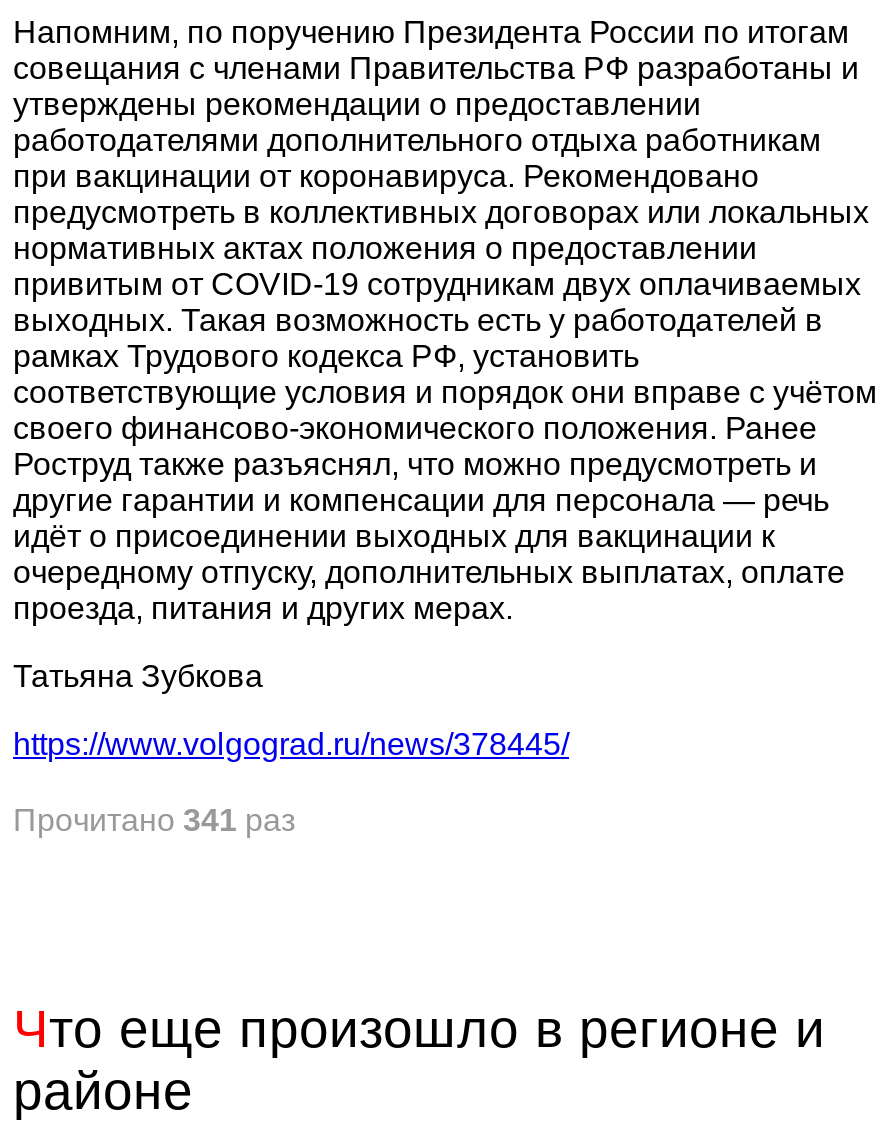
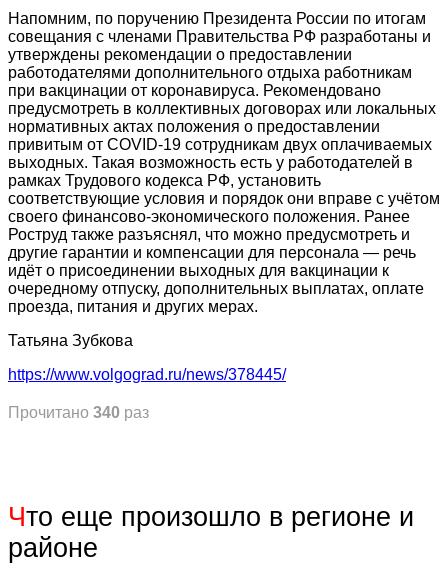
- Прочитано 341 раз
+ Прочитано 340 раз
